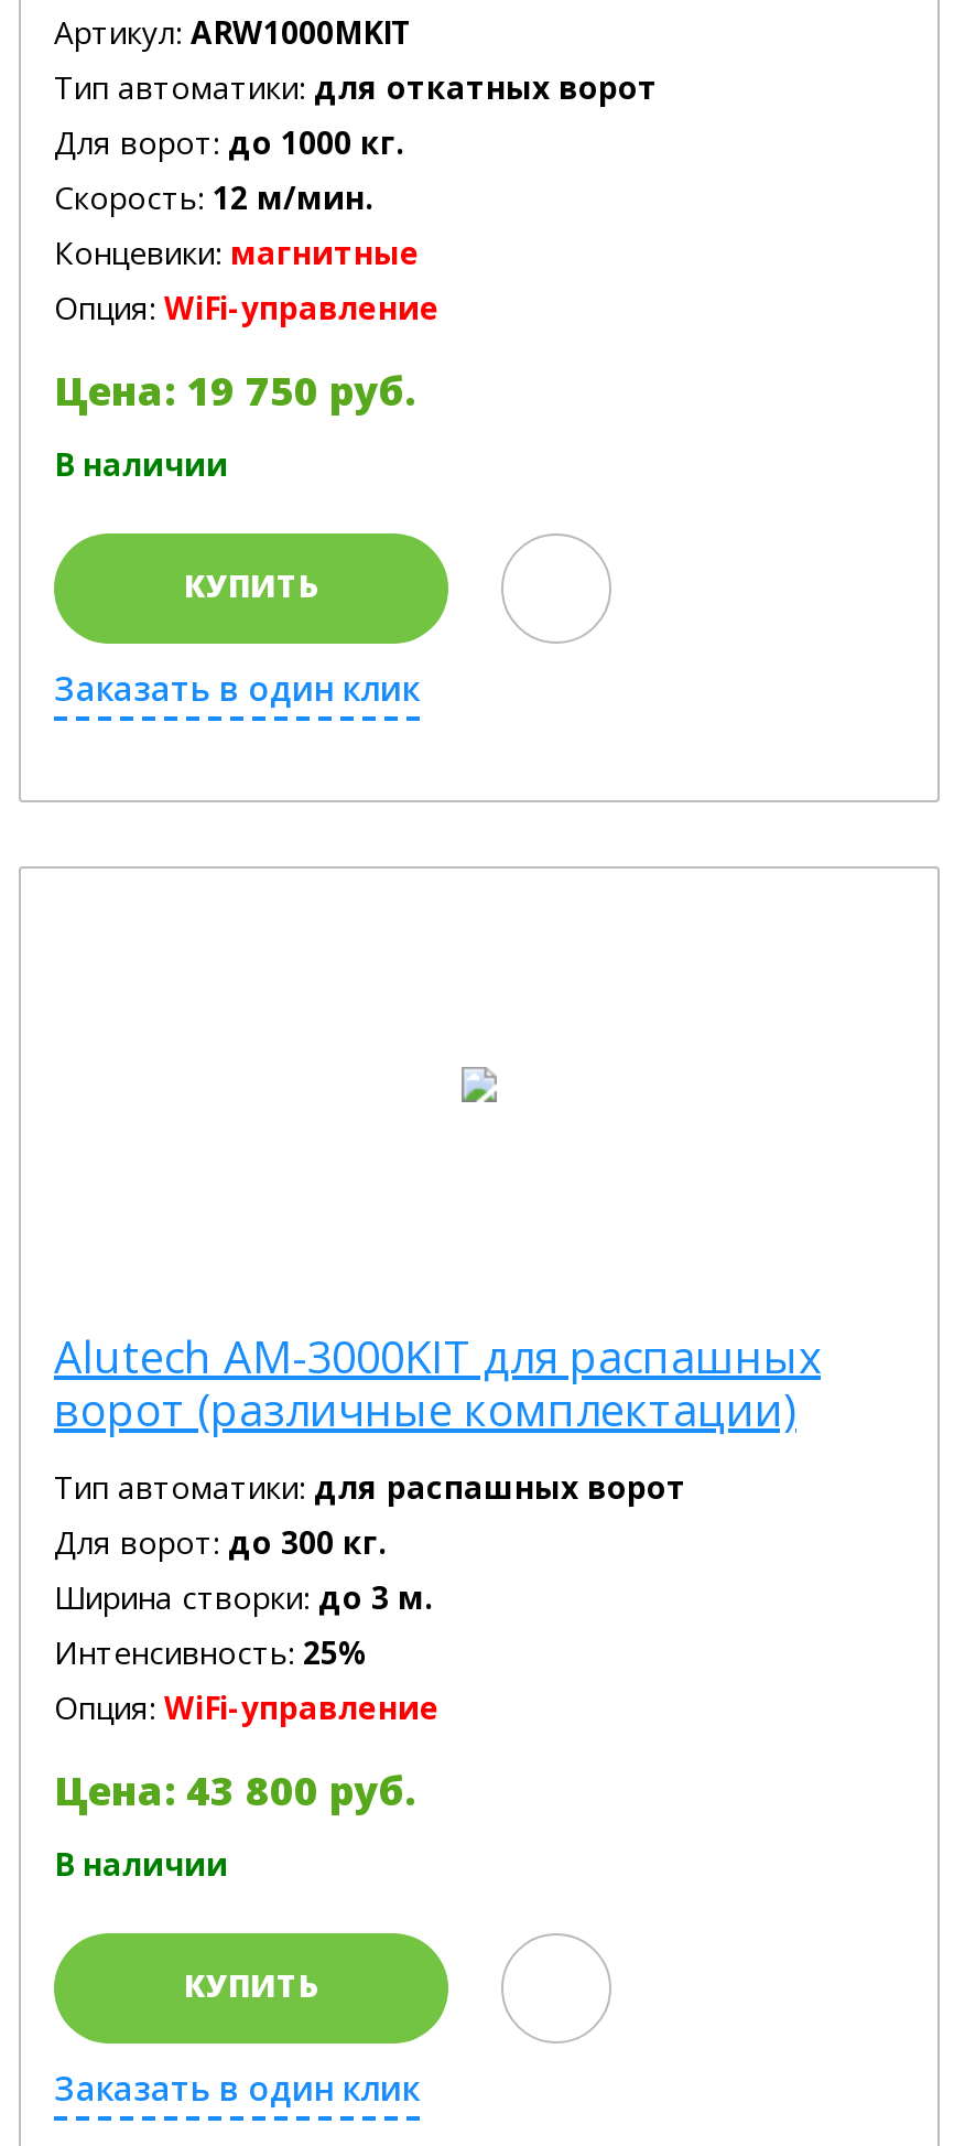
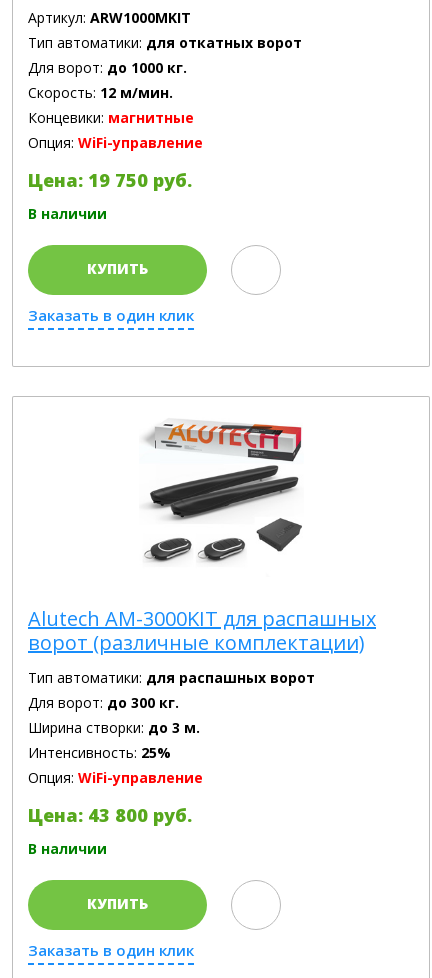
+ [image]
